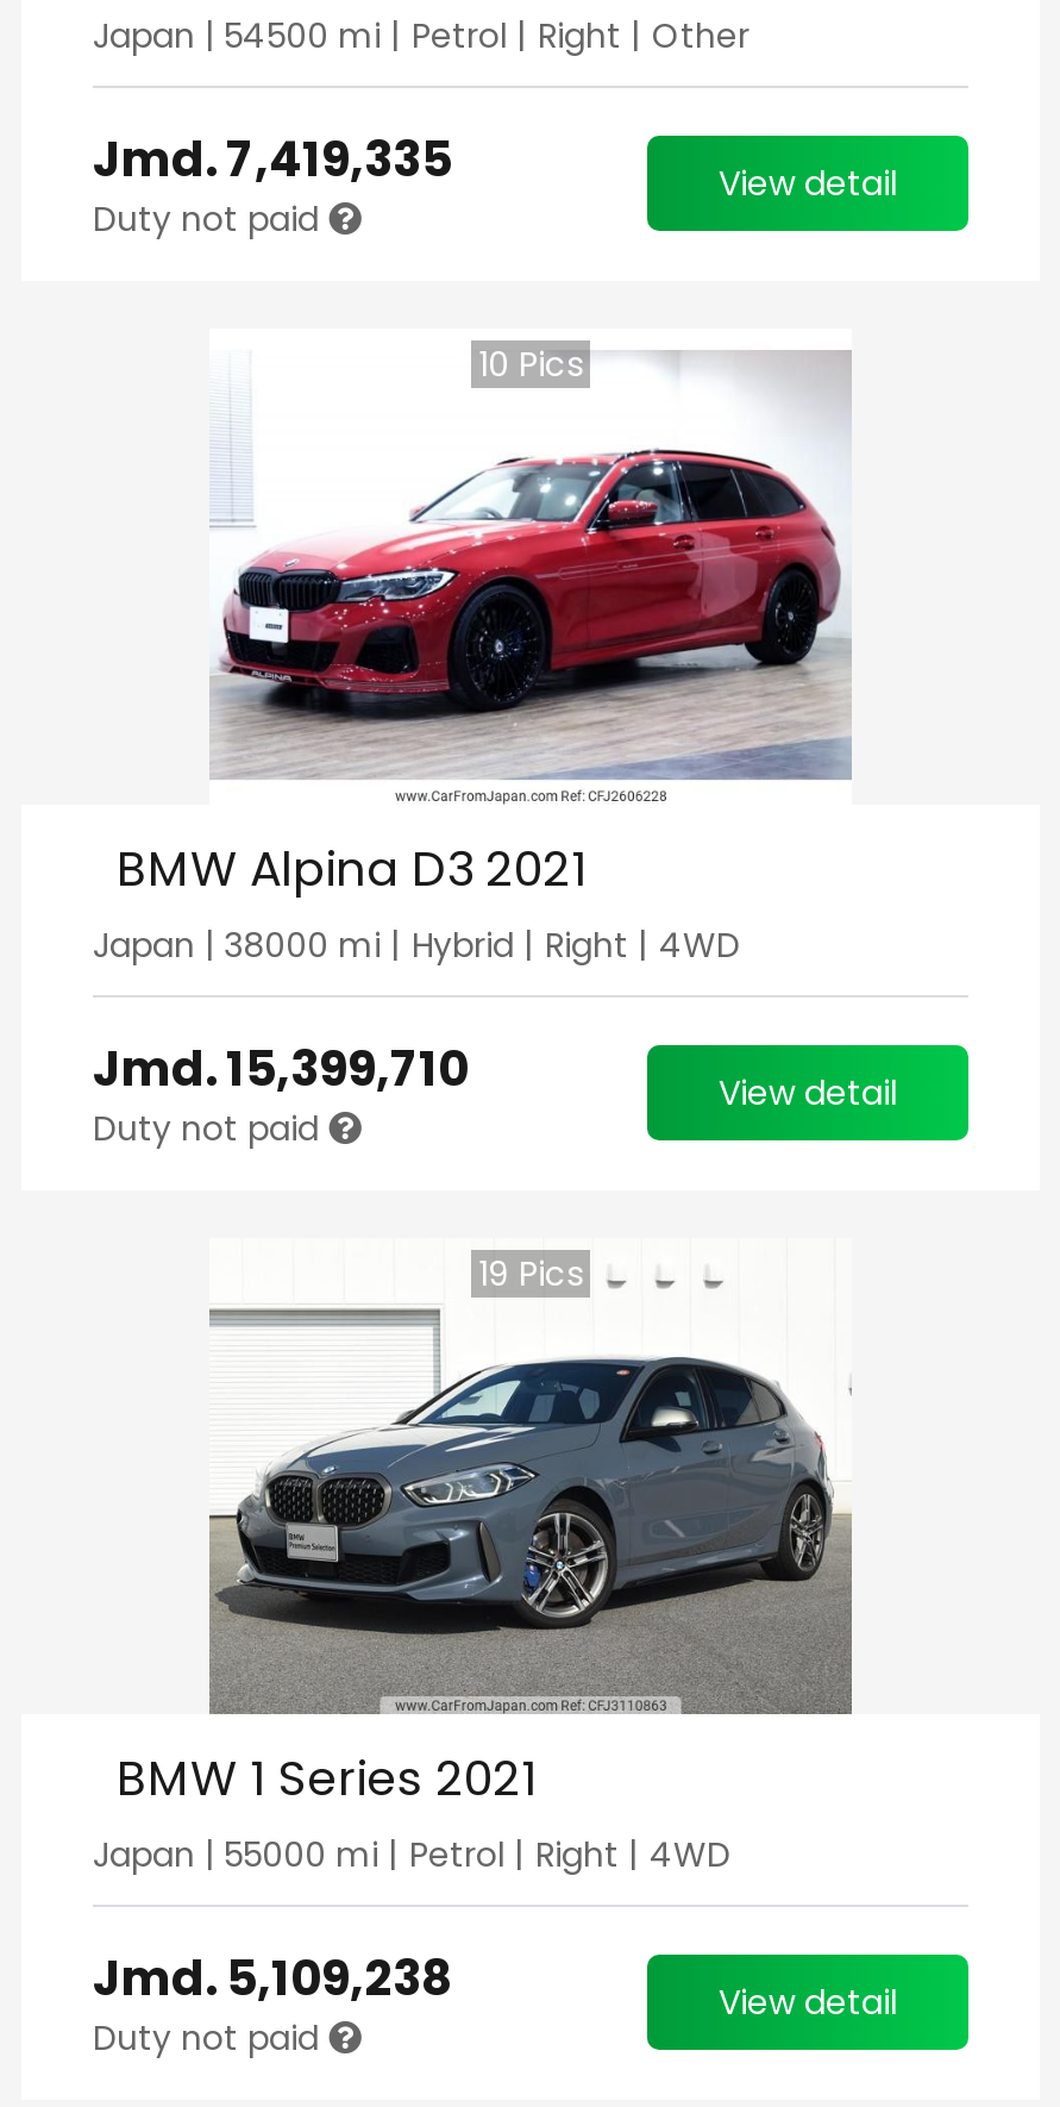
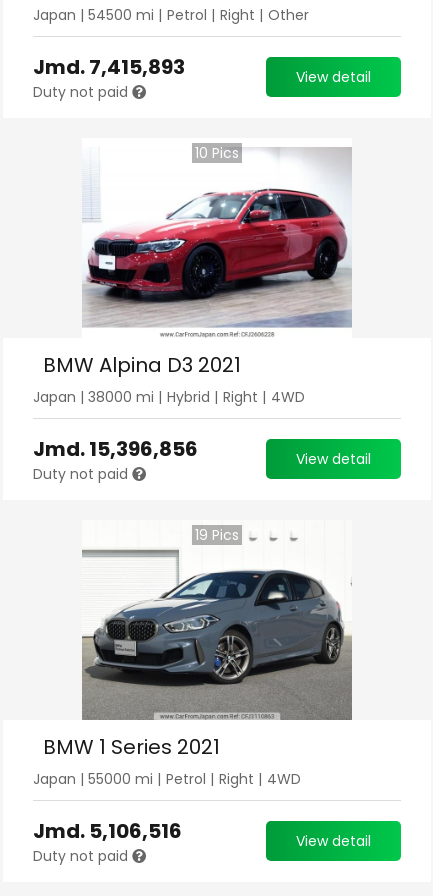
- Jmd.7,419,335
+ Jmd.7,415,893

- Jmd.15,399,710
+ Jmd.15,396,856

- Jmd. 5,109,238
+ Jmd. 5,106,516
